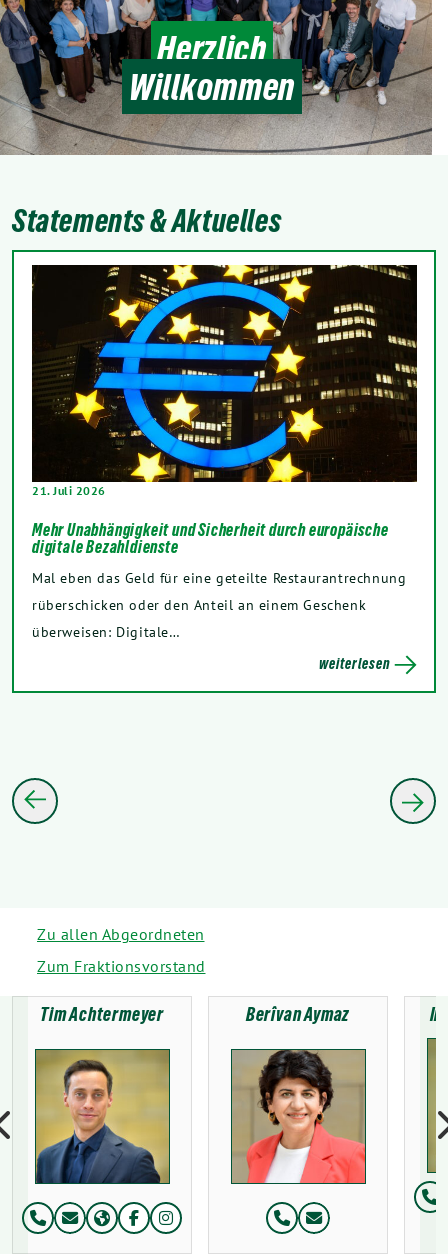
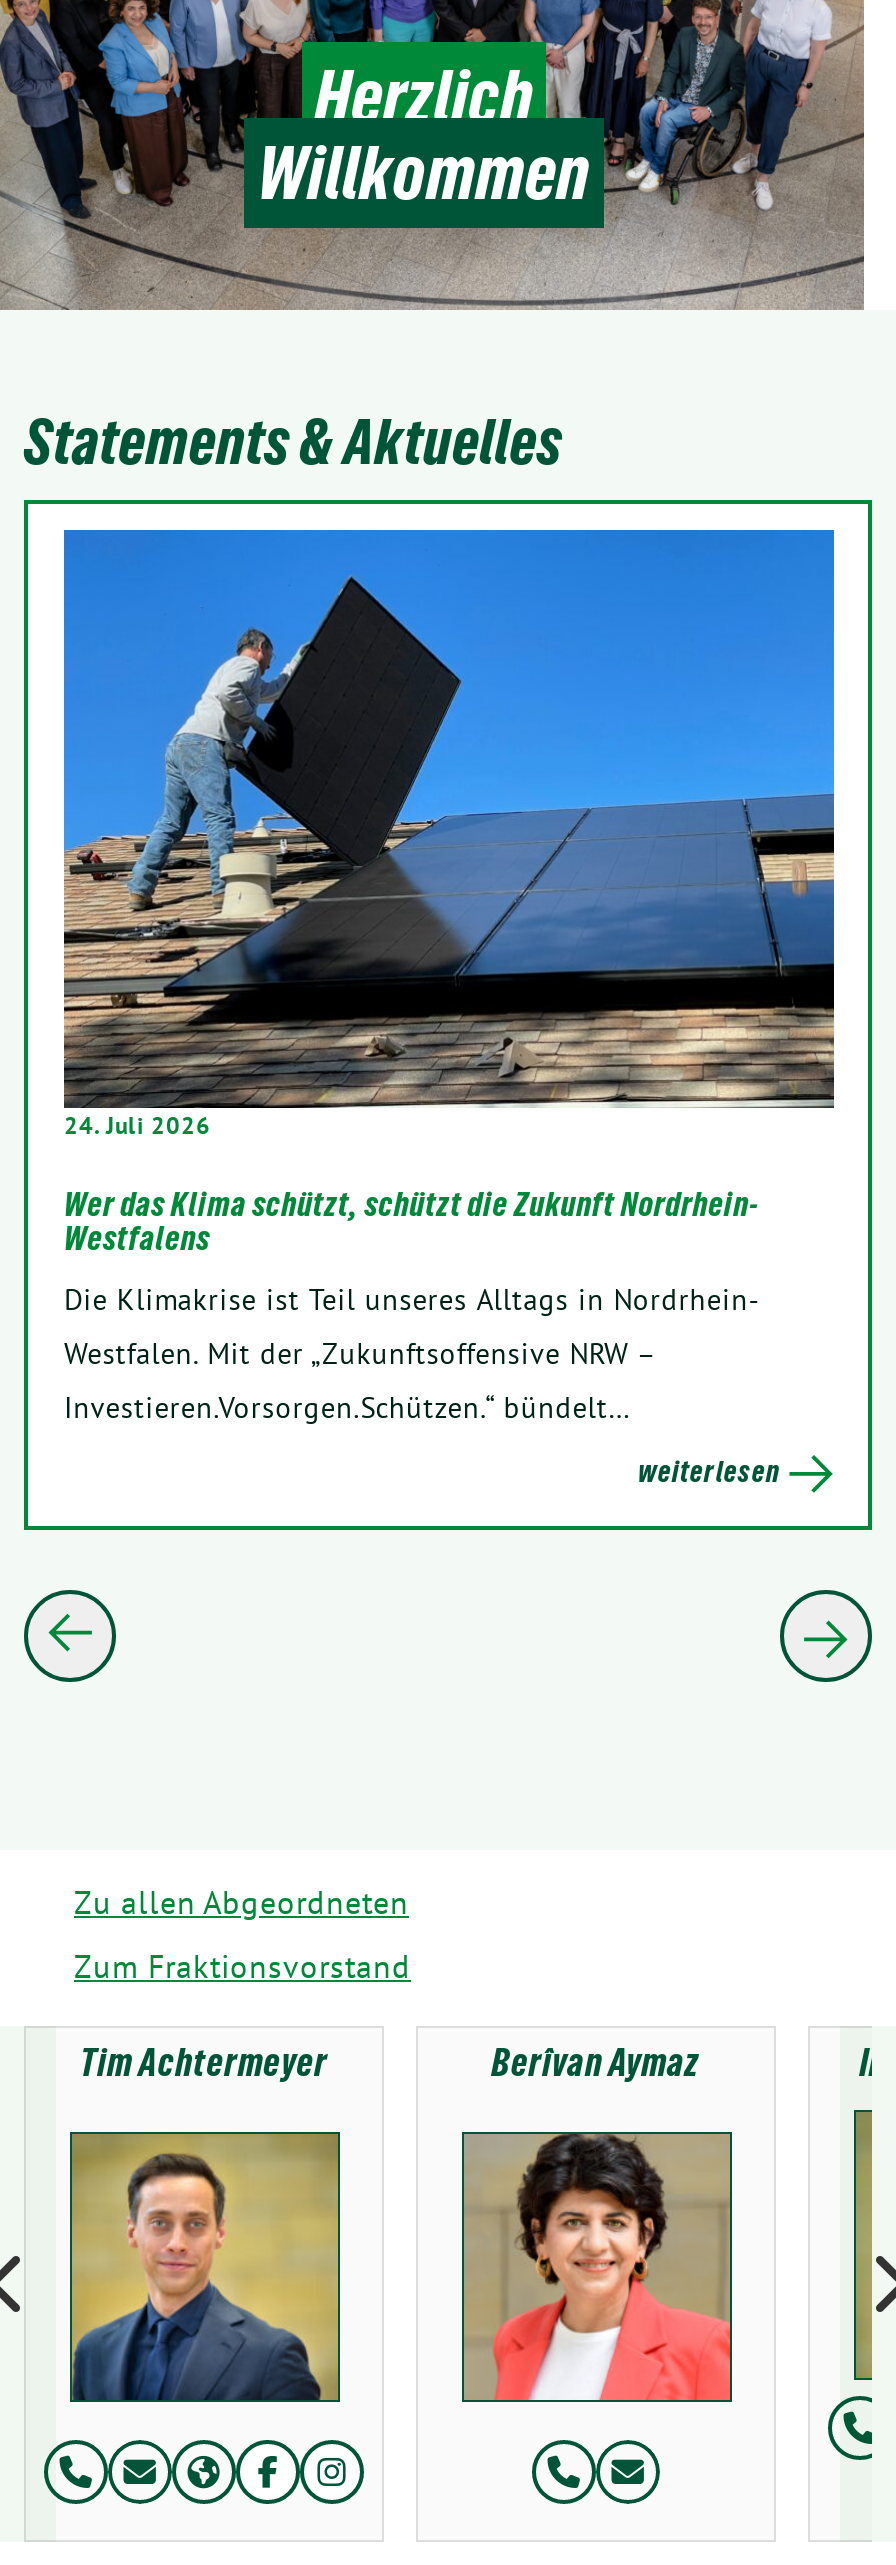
- [image]
- 21. Juli 2026
+ [image]
+ 24. Juli 2026

- Mehr Unabhängigkeit und Sicherheit durch europäische
- digitale Bezahldienste
+ Wer das Klima schützt, schützt die Zukunft Nordrhein-
+ Westfalens

- Mal eben das Geld für eine geteilte Restaurantrechnung
- rüberschicken oder den Anteil an einem Geschenk
- überweisen: Digitale…
+ Die Klimakrise ist Teil unseres Alltags in Nordrhein-
+ Westfalen. Mit der „Zukunftsoffensive NRW –
+ Investieren.Vorsorgen.Schützen.“ bündelt…

moved down: weiterlesen
